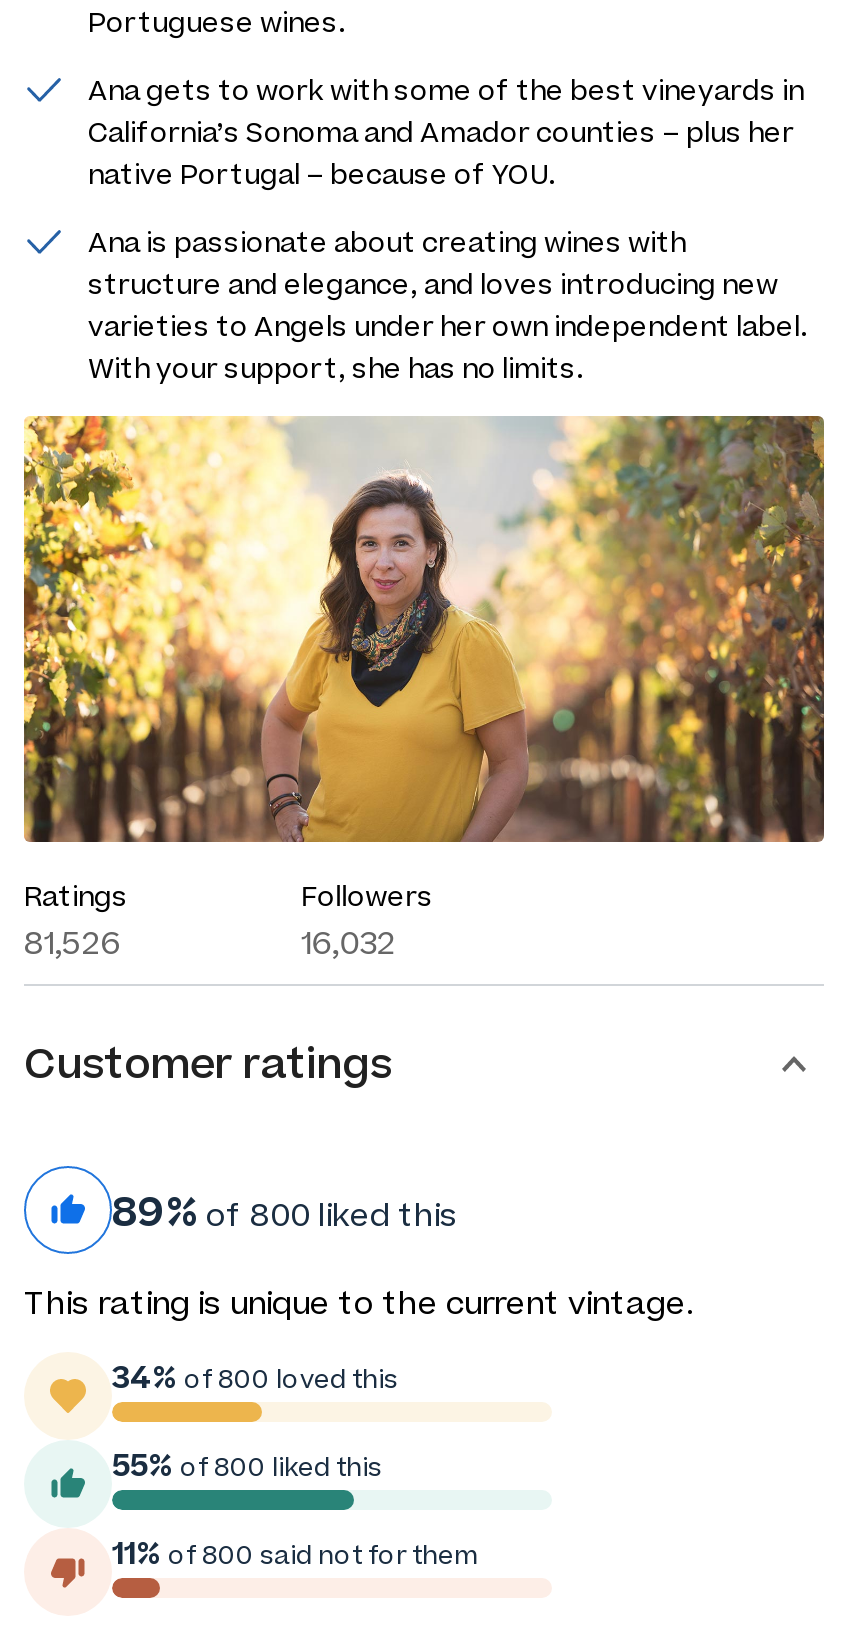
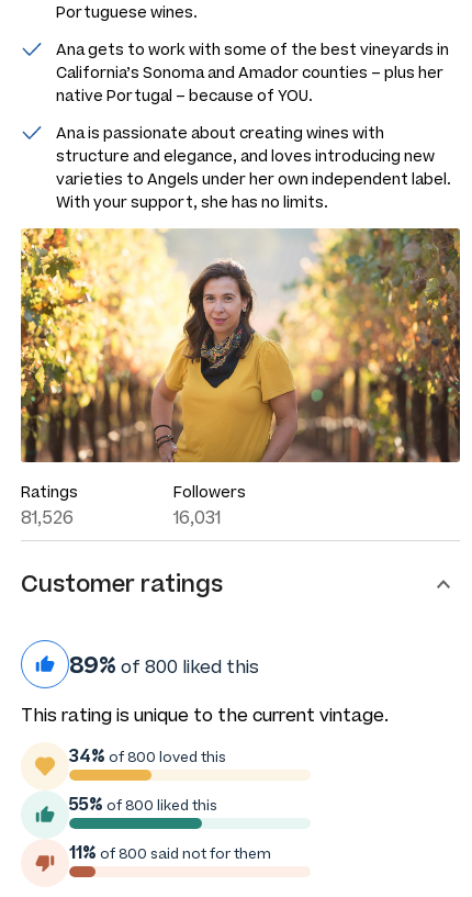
- 16,032
+ 16,031
